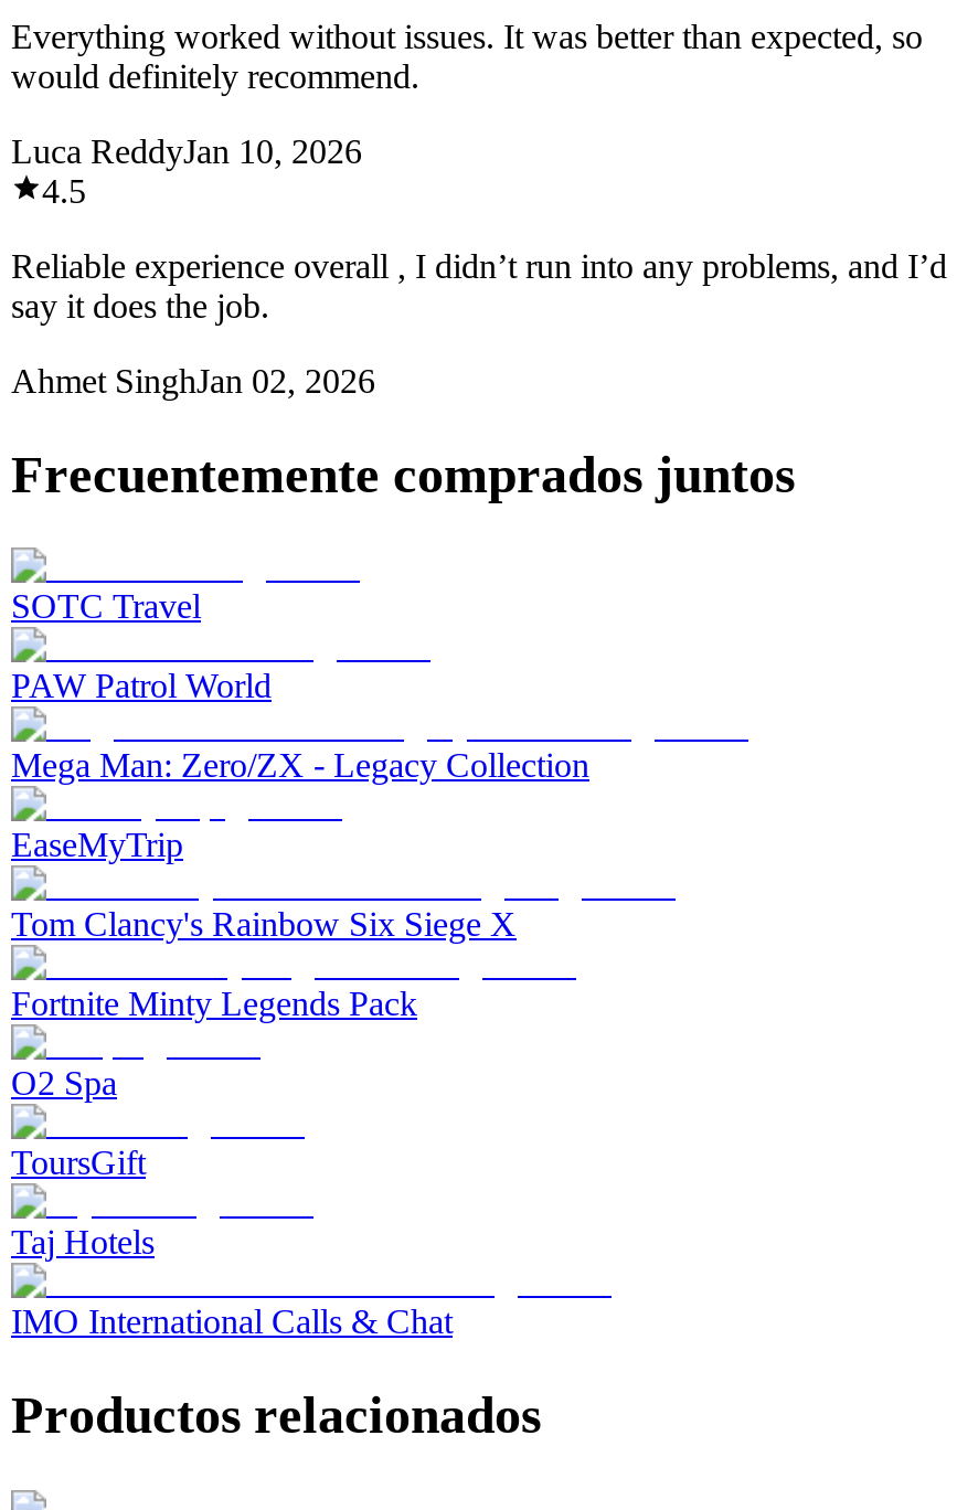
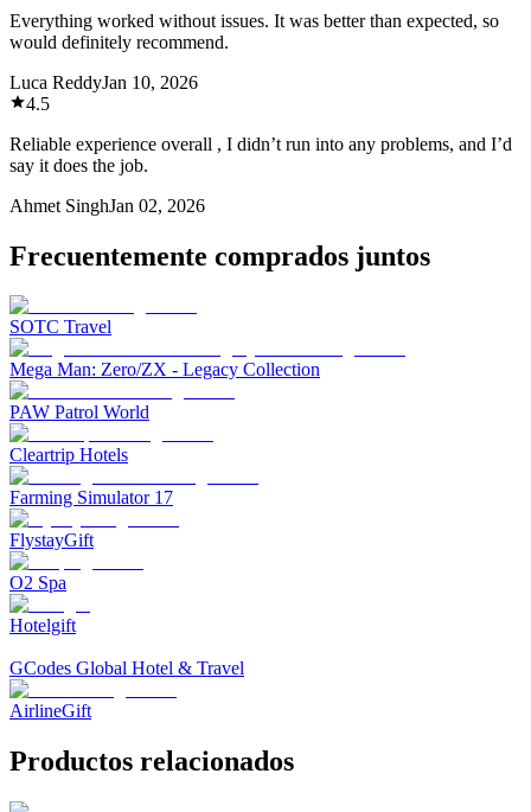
moved down: PAW Patrol World

moved up: Mega Man: Zero/ZX - Legacy Collection

- EaseMyTrip
- Tom Clancy's Rainbow Six Siege X
- Fortnite Minty Legends Pack
+ Cleartrip Hotels
+ Farming Simulator 17
+ FlystayGift

- ToursGift
+ Hotelgift

- Taj Hotels
+ GCodes Global Hotel & Travel

- IMO International Calls & Chat
+ AirlineGift
